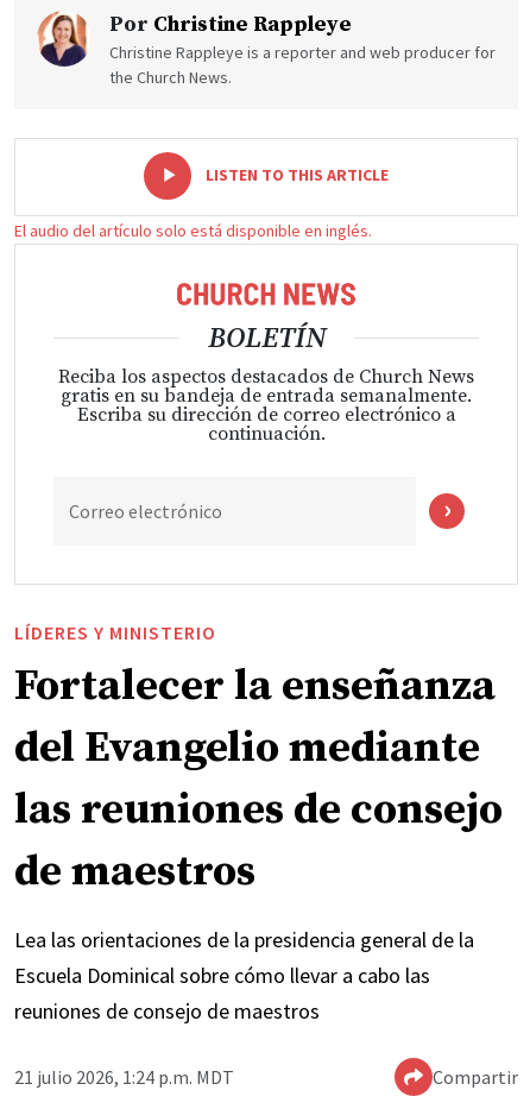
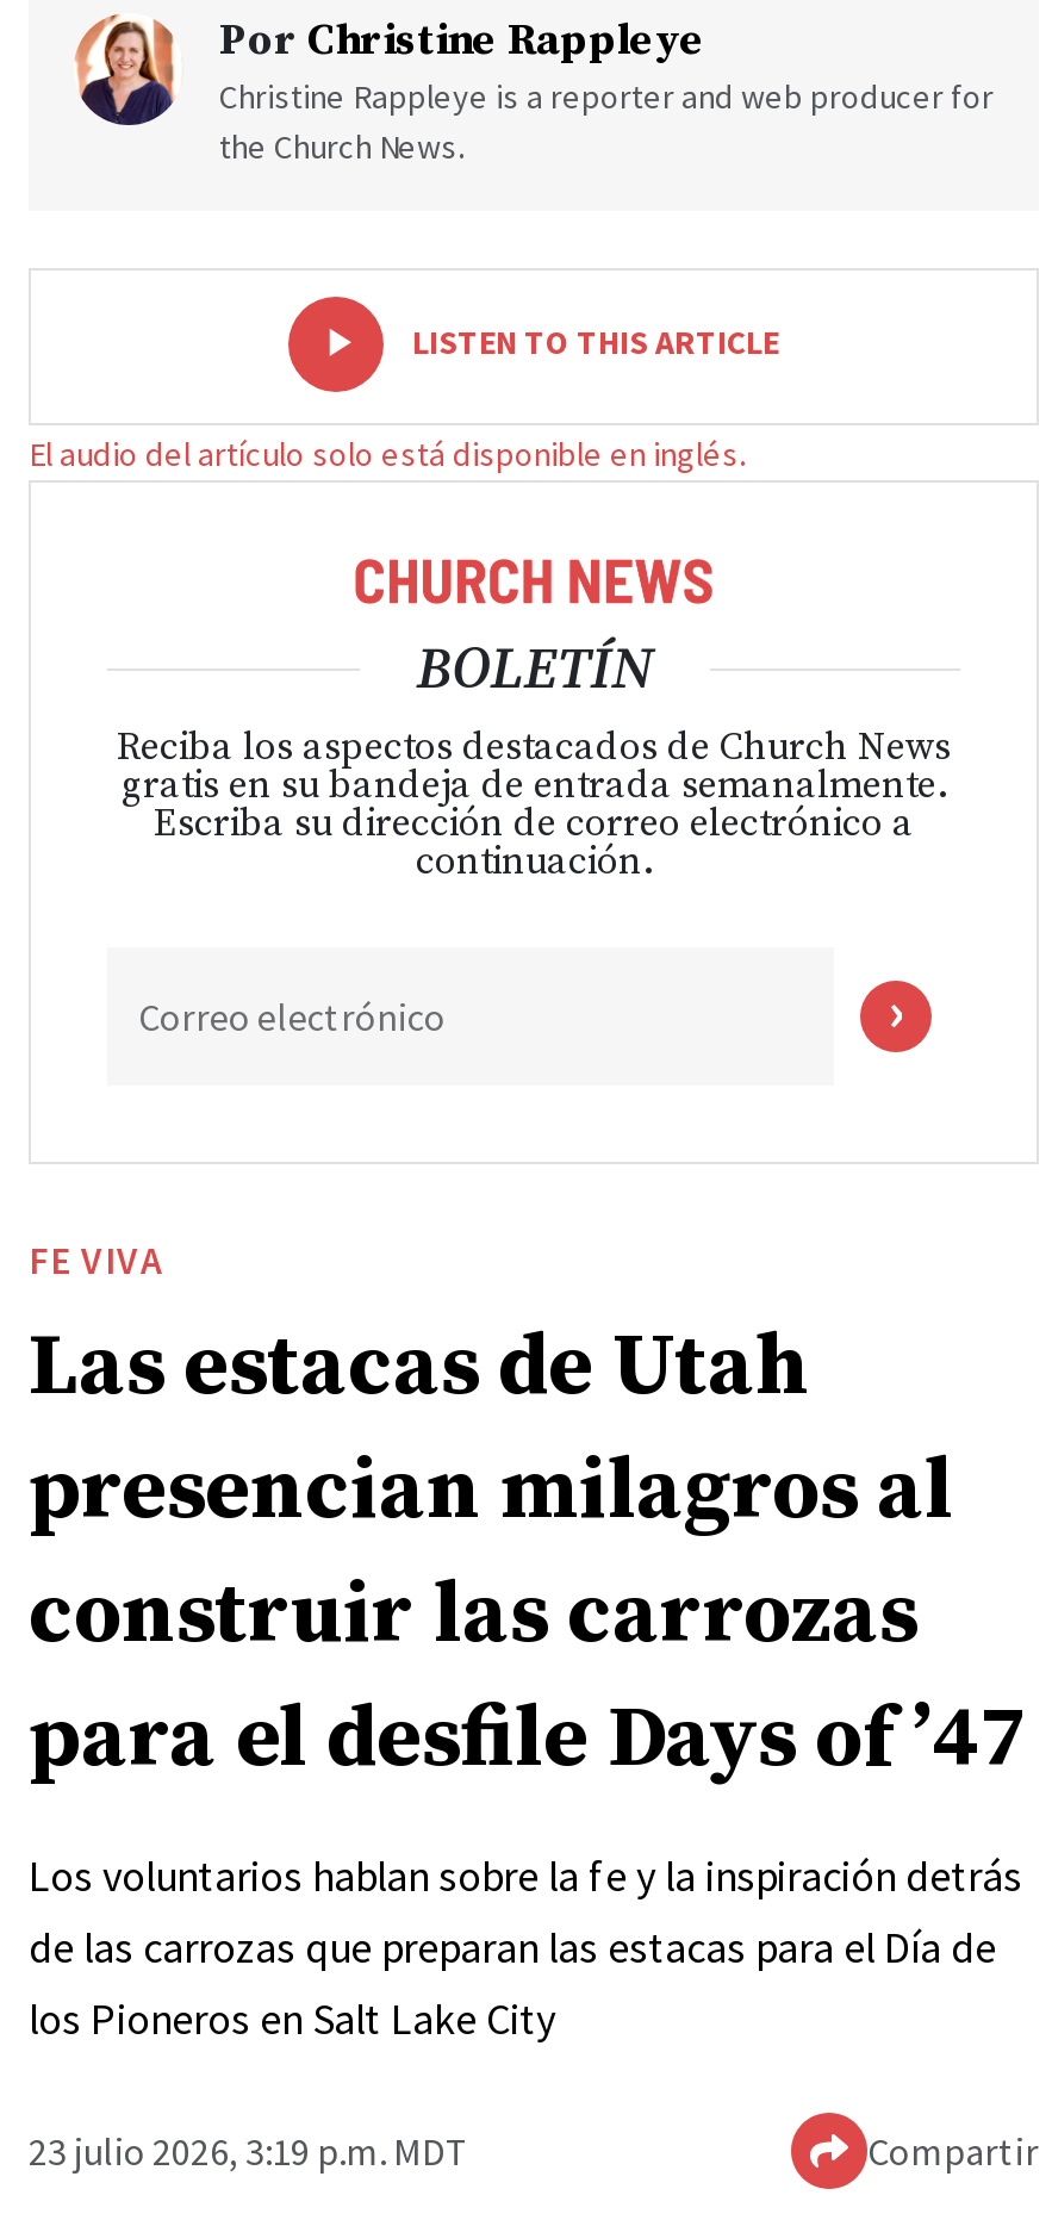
- LÍDERES Y MINISTERIO
- Fortalecer la enseñanza
- del Evangelio mediante
- las reuniones de consejo
- de maestros
+ FE VIVA
+ Las estacas de Utah
+ presencian milagros al
+ construir las carrozas
+ para el desfile Days of ’47

- Lea las orientaciones de la presidencia general de la
- Escuela Dominical sobre cómo llevar a cabo las
- reuniones de consejo de maestros
+ Los voluntarios hablan sobre la fe y la inspiración detrás
+ de las carrozas que preparan las estacas para el Día de
+ los Pioneros en Salt Lake City

- 21 julio 2026, 1:24 p.m. MDT
+ 23 julio 2026, 3:19 p.m. MDT
